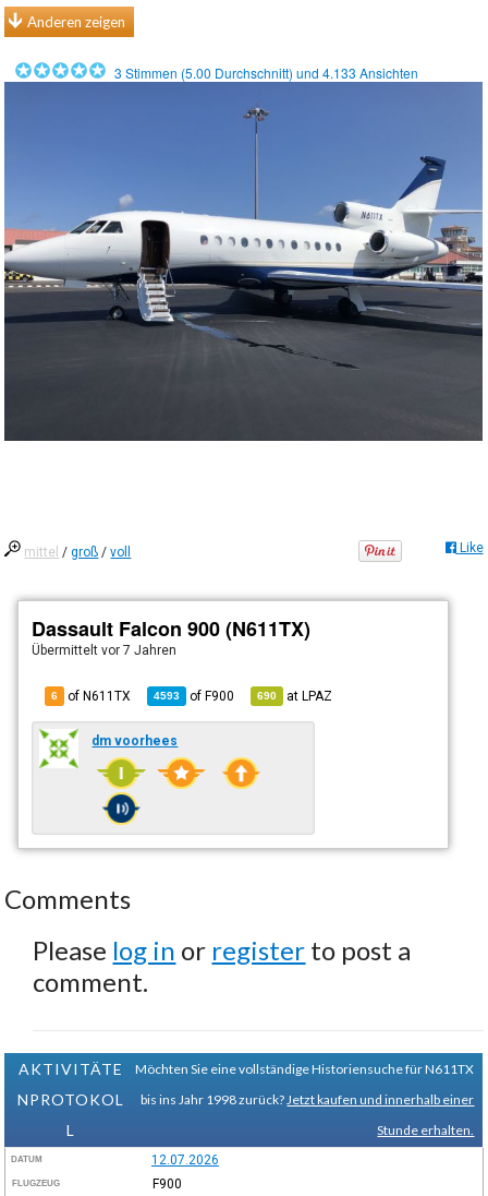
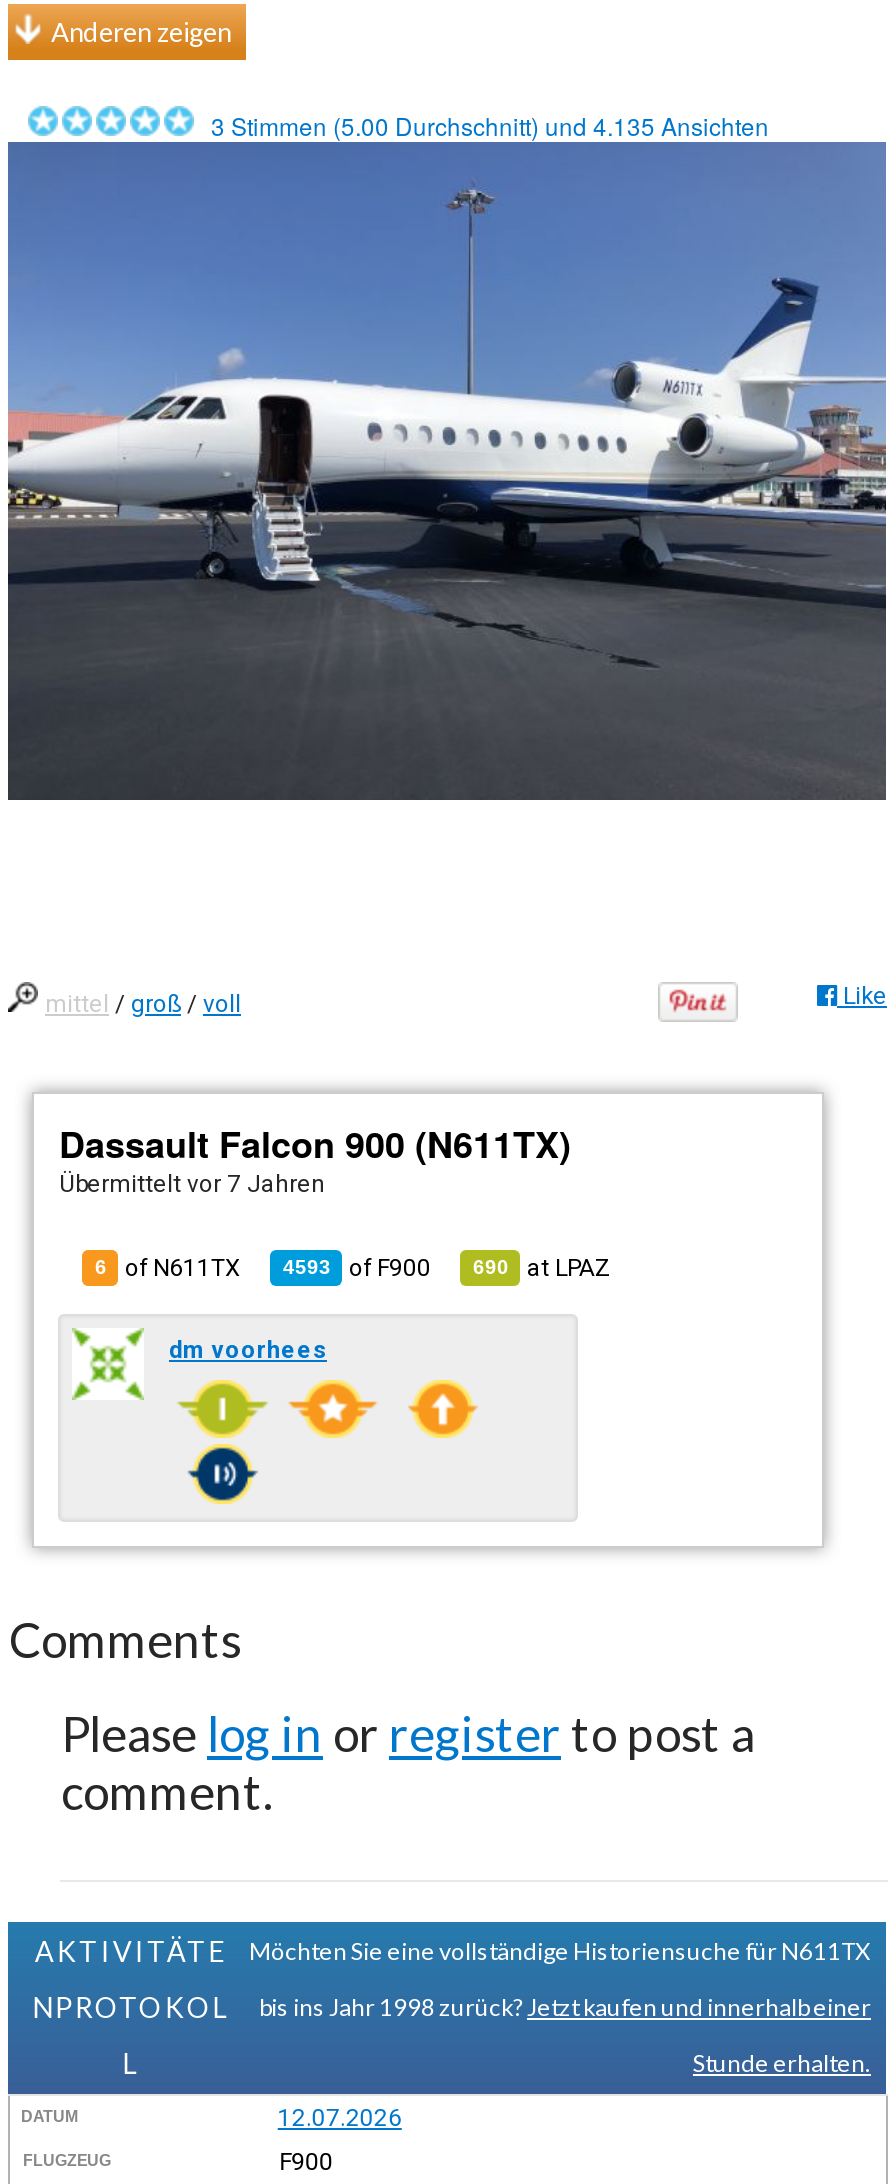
- 3 Stimmen (5.00 Durchschnitt) und 4.133 Ansichten
+ 3 Stimmen (5.00 Durchschnitt) und 4.135 Ansichten
